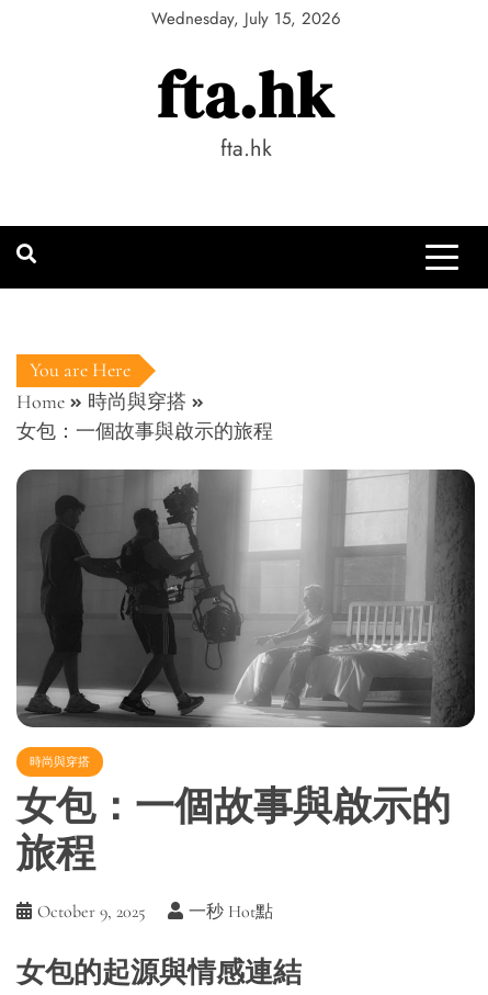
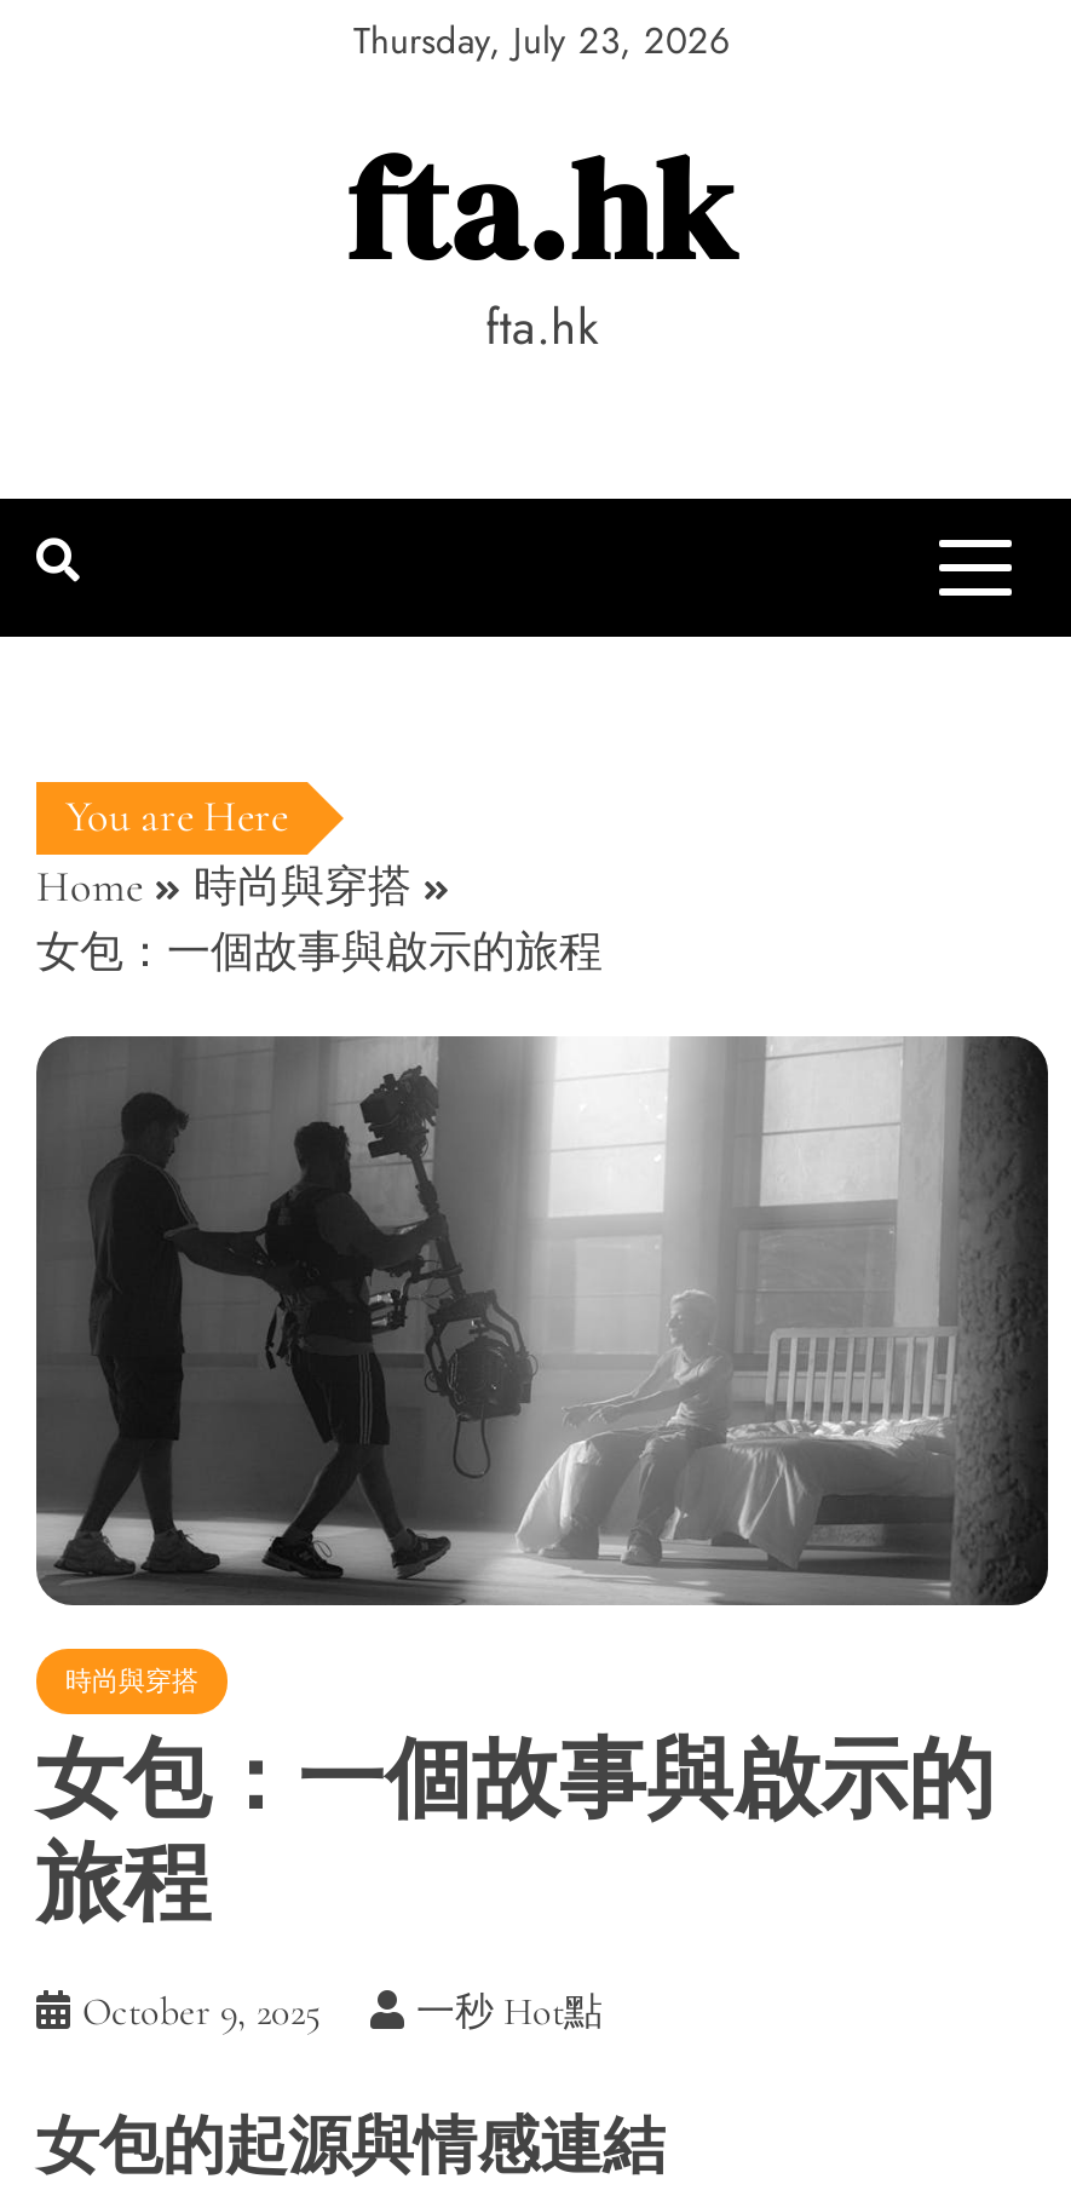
- Wednesday, July 15, 2026
+ Thursday, July 23, 2026
